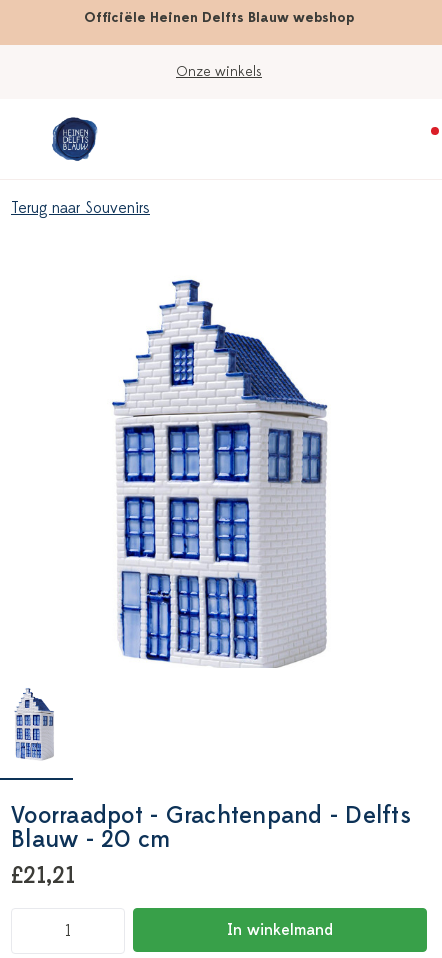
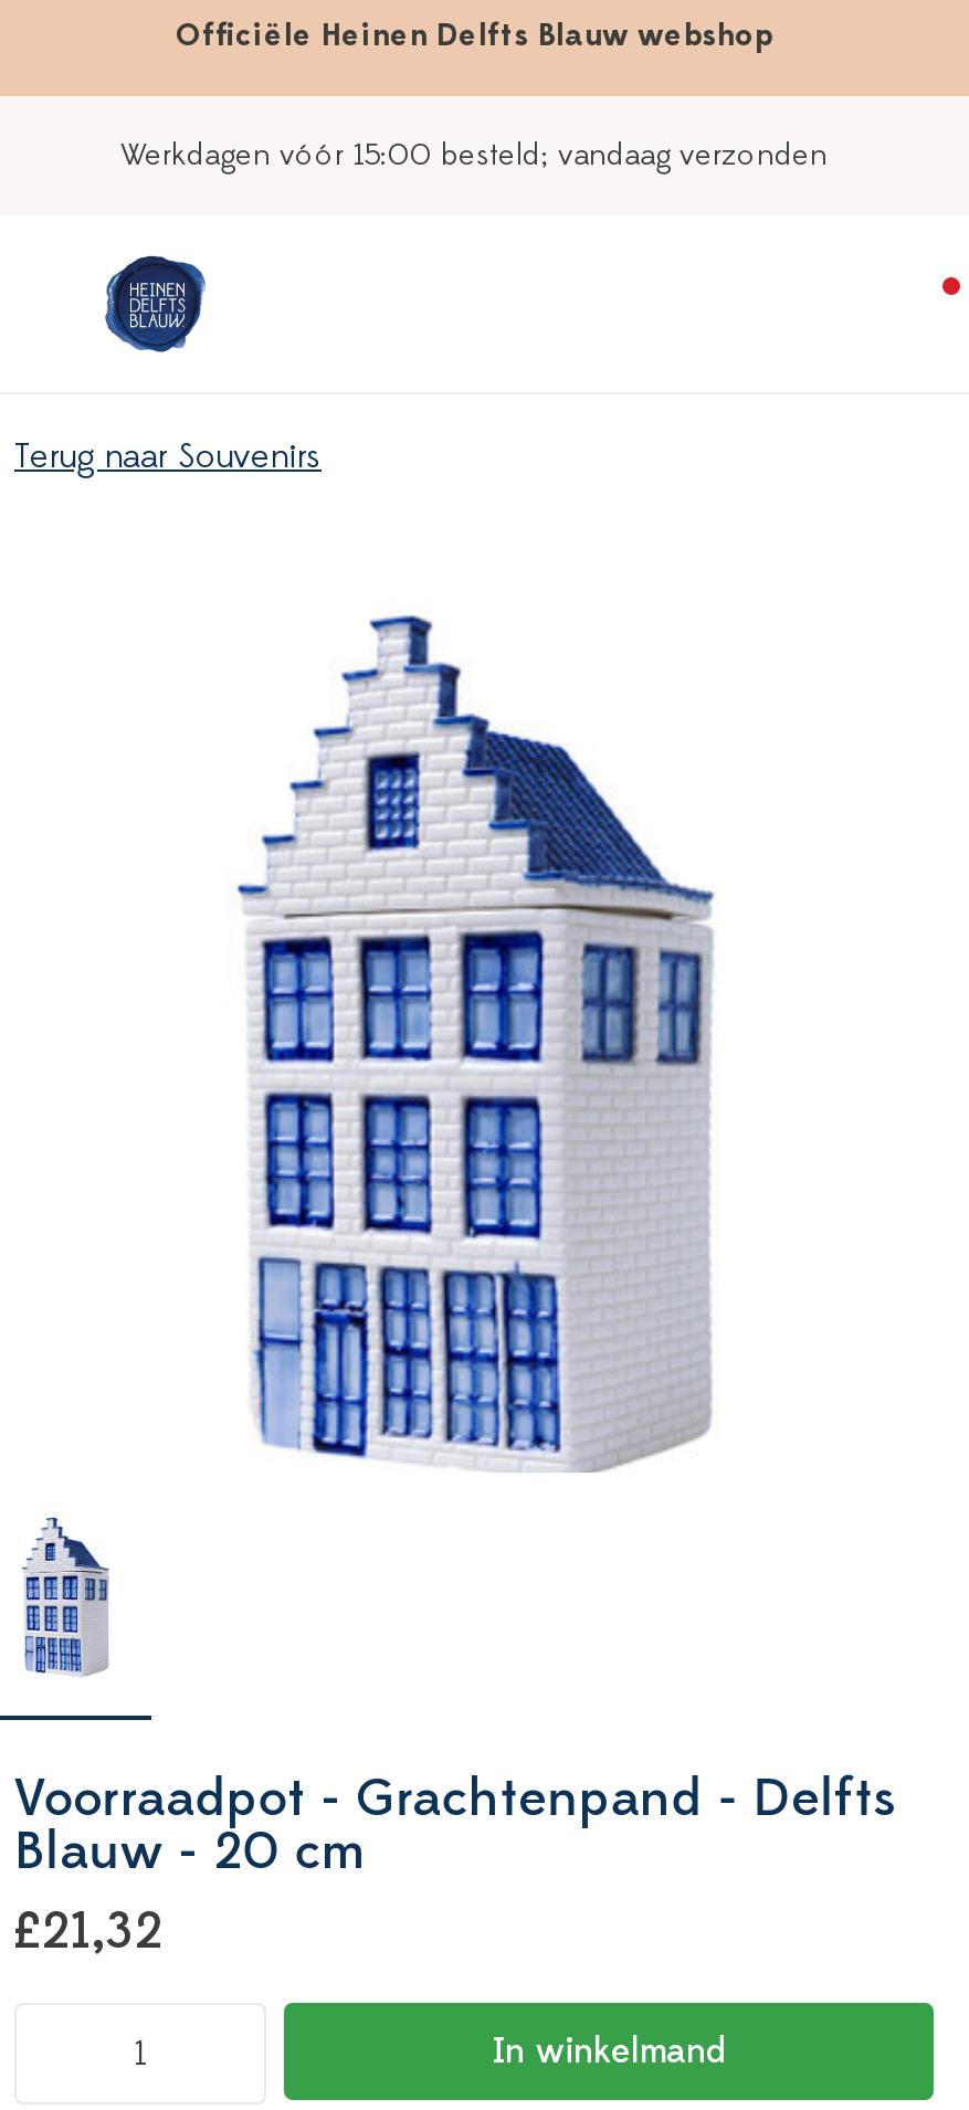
- Onze winkels
+ Werkdagen vóór 15:00 besteld; vandaag verzonden

- £21,21
+ £21,32
